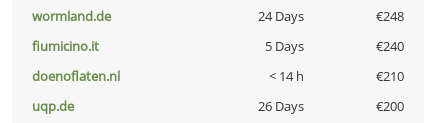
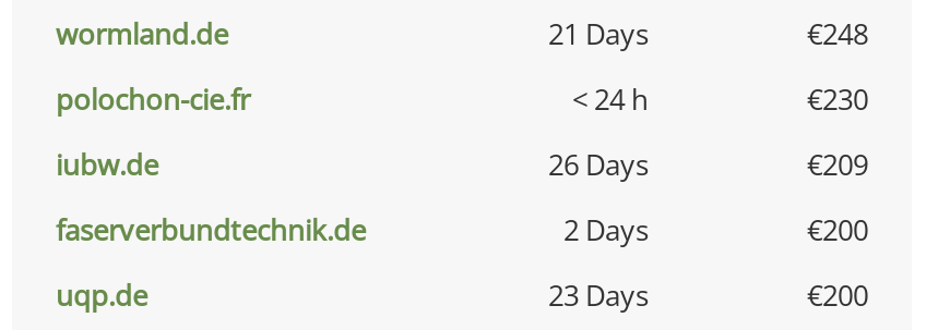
- 24 Days
+ 21 Days

- fiumicino.it
- 5 Days
- €240
- doenoflaten.nl
- < 14 h
- €210
+ polochon-cie.fr
+ < 24 h
+ €230
+ iubw.de
+ 26 Days
+ €209
+ faserverbundtechnik.de
+ 2 Days
+ €200

- 26 Days
+ 23 Days
